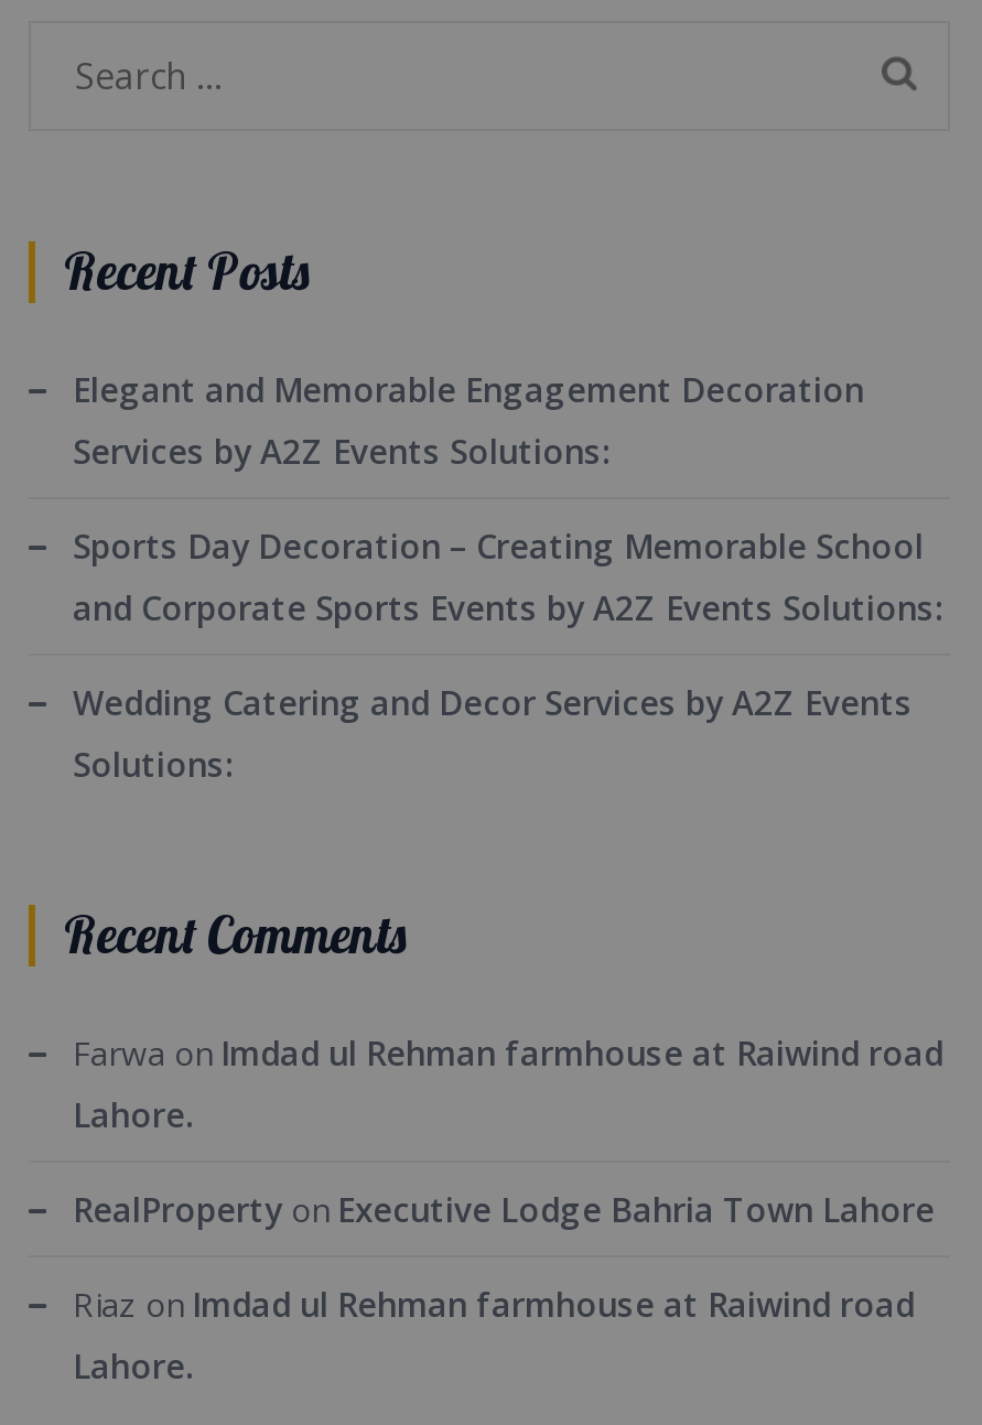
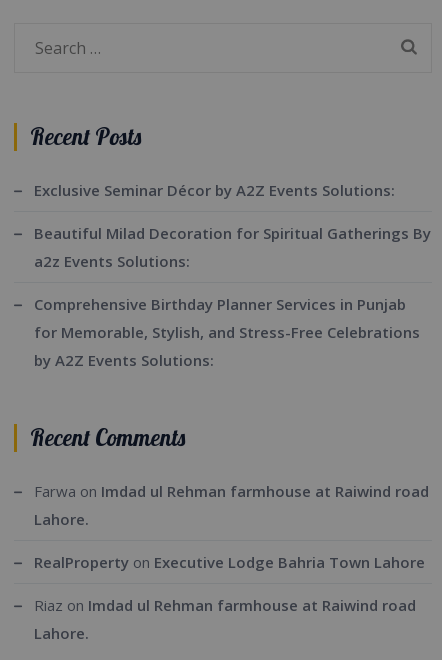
- Elegant and Memorable Engagement Decoration
- Services by A2Z Events Solutions:
+ Exclusive Seminar Décor by A2Z Events Solutions:

- Sports Day Decoration – Creating Memorable School
- and Corporate Sports Events by A2Z Events Solutions:
+ Beautiful Milad Decoration for Spiritual Gatherings By
+ a2z Events Solutions:

- Wedding Catering and Decor Services by A2Z Events
- Solutions:
+ Comprehensive Birthday Planner Services in Punjab
+ for Memorable, Stylish, and Stress-Free Celebrations
+ by A2Z Events Solutions:
